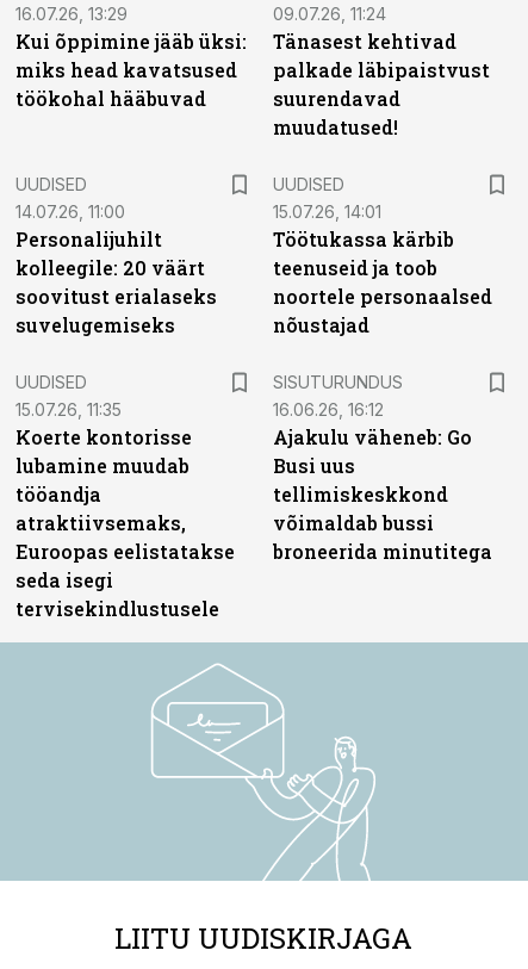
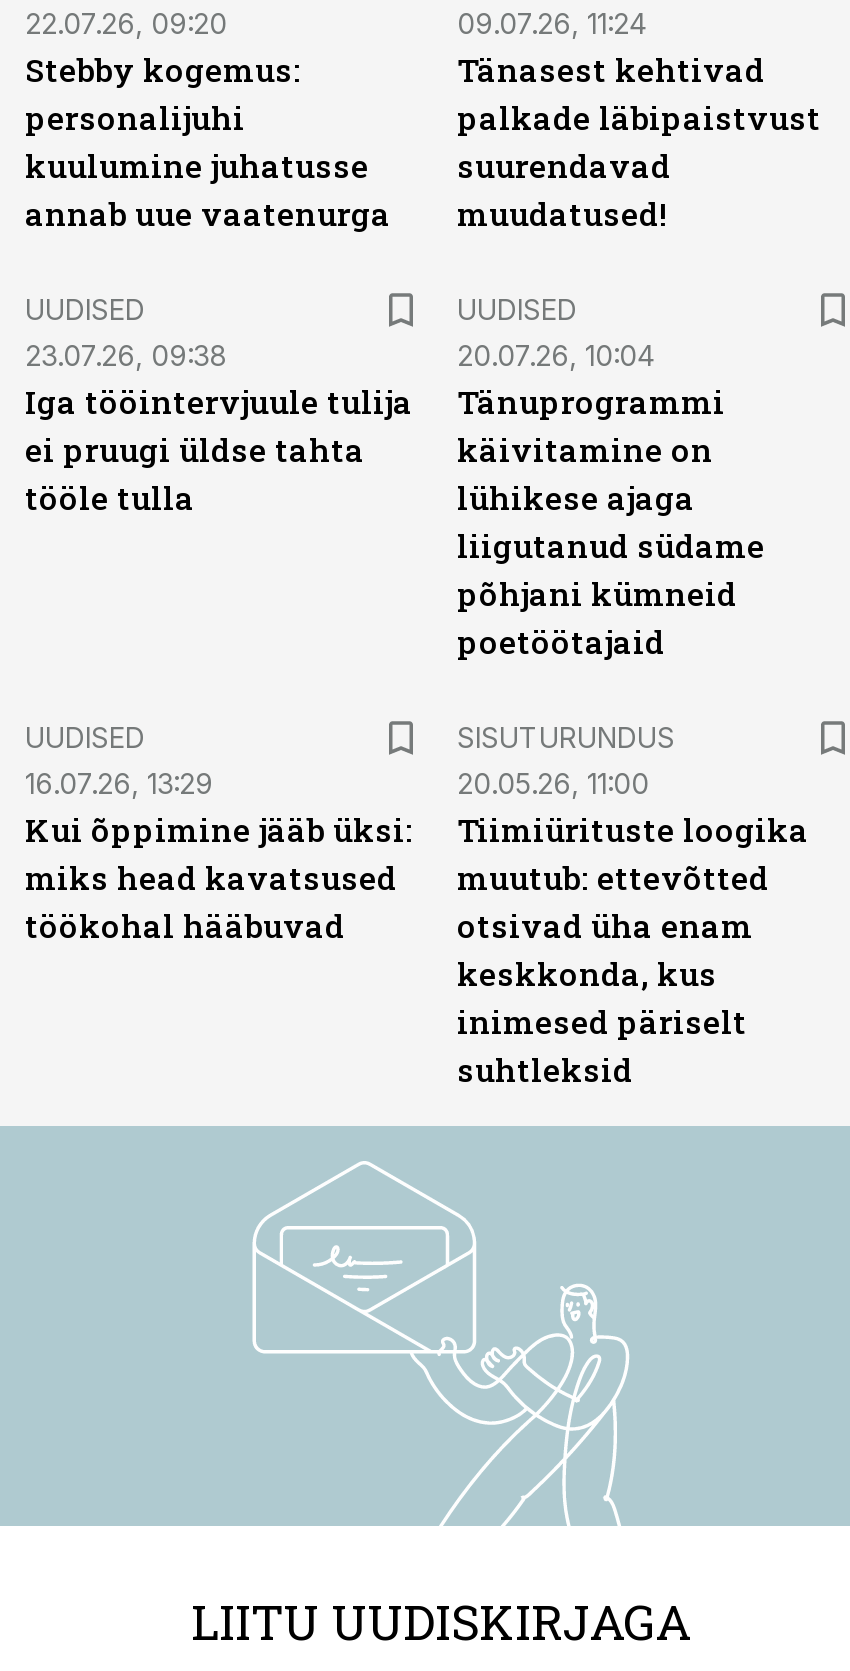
moved down: 16.07.26, 13:29 | Kui õppimine jääb üksi: | miks head kavatsused | töökohal hääbuvad

+ 22.07.26, 09:20
+ Stebby kogemus:
+ personalijuhi
+ kuulumine juhatusse
+ annab uue vaatenurga

- 14.07.26, 11:00
- Personalijuhilt
- kolleegile: 20 väärt
- soovitust erialaseks
- suvelugemiseks
+ 23.07.26, 09:38
+ Iga tööintervjuule tulija
+ ei pruugi üldse tahta
+ tööle tulla

- 15.07.26, 14:01
- Töötukassa kärbib
- teenuseid ja toob
- noortele personaalsed
- nõustajad
+ 20.07.26, 10:04
+ Tänuprogrammi
+ käivitamine on
+ lühikese ajaga
+ liigutanud südame
+ põhjani kümneid
+ poetöötajaid

moved down: UUDISED | SISUTURUNDUS

- 15.07.26, 11:35
- Koerte kontorisse
- lubamine muudab
- tööandja
- atraktiivsemaks,
- Euroopas eelistatakse
- seda isegi
- tervisekindlustusele

- 16.06.26, 16:12
- Ajakulu väheneb: Go
- Busi uus
- tellimiskeskkond
- võimaldab bussi
- broneerida minutitega
+ 20.05.26, 11:00
+ Tiimiürituste loogika
+ muutub: ettevõtted
+ otsivad üha enam
+ keskkonda, kus
+ inimesed päriselt
+ suhtleksid
